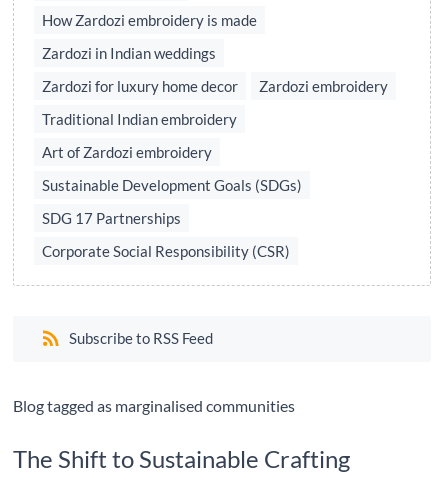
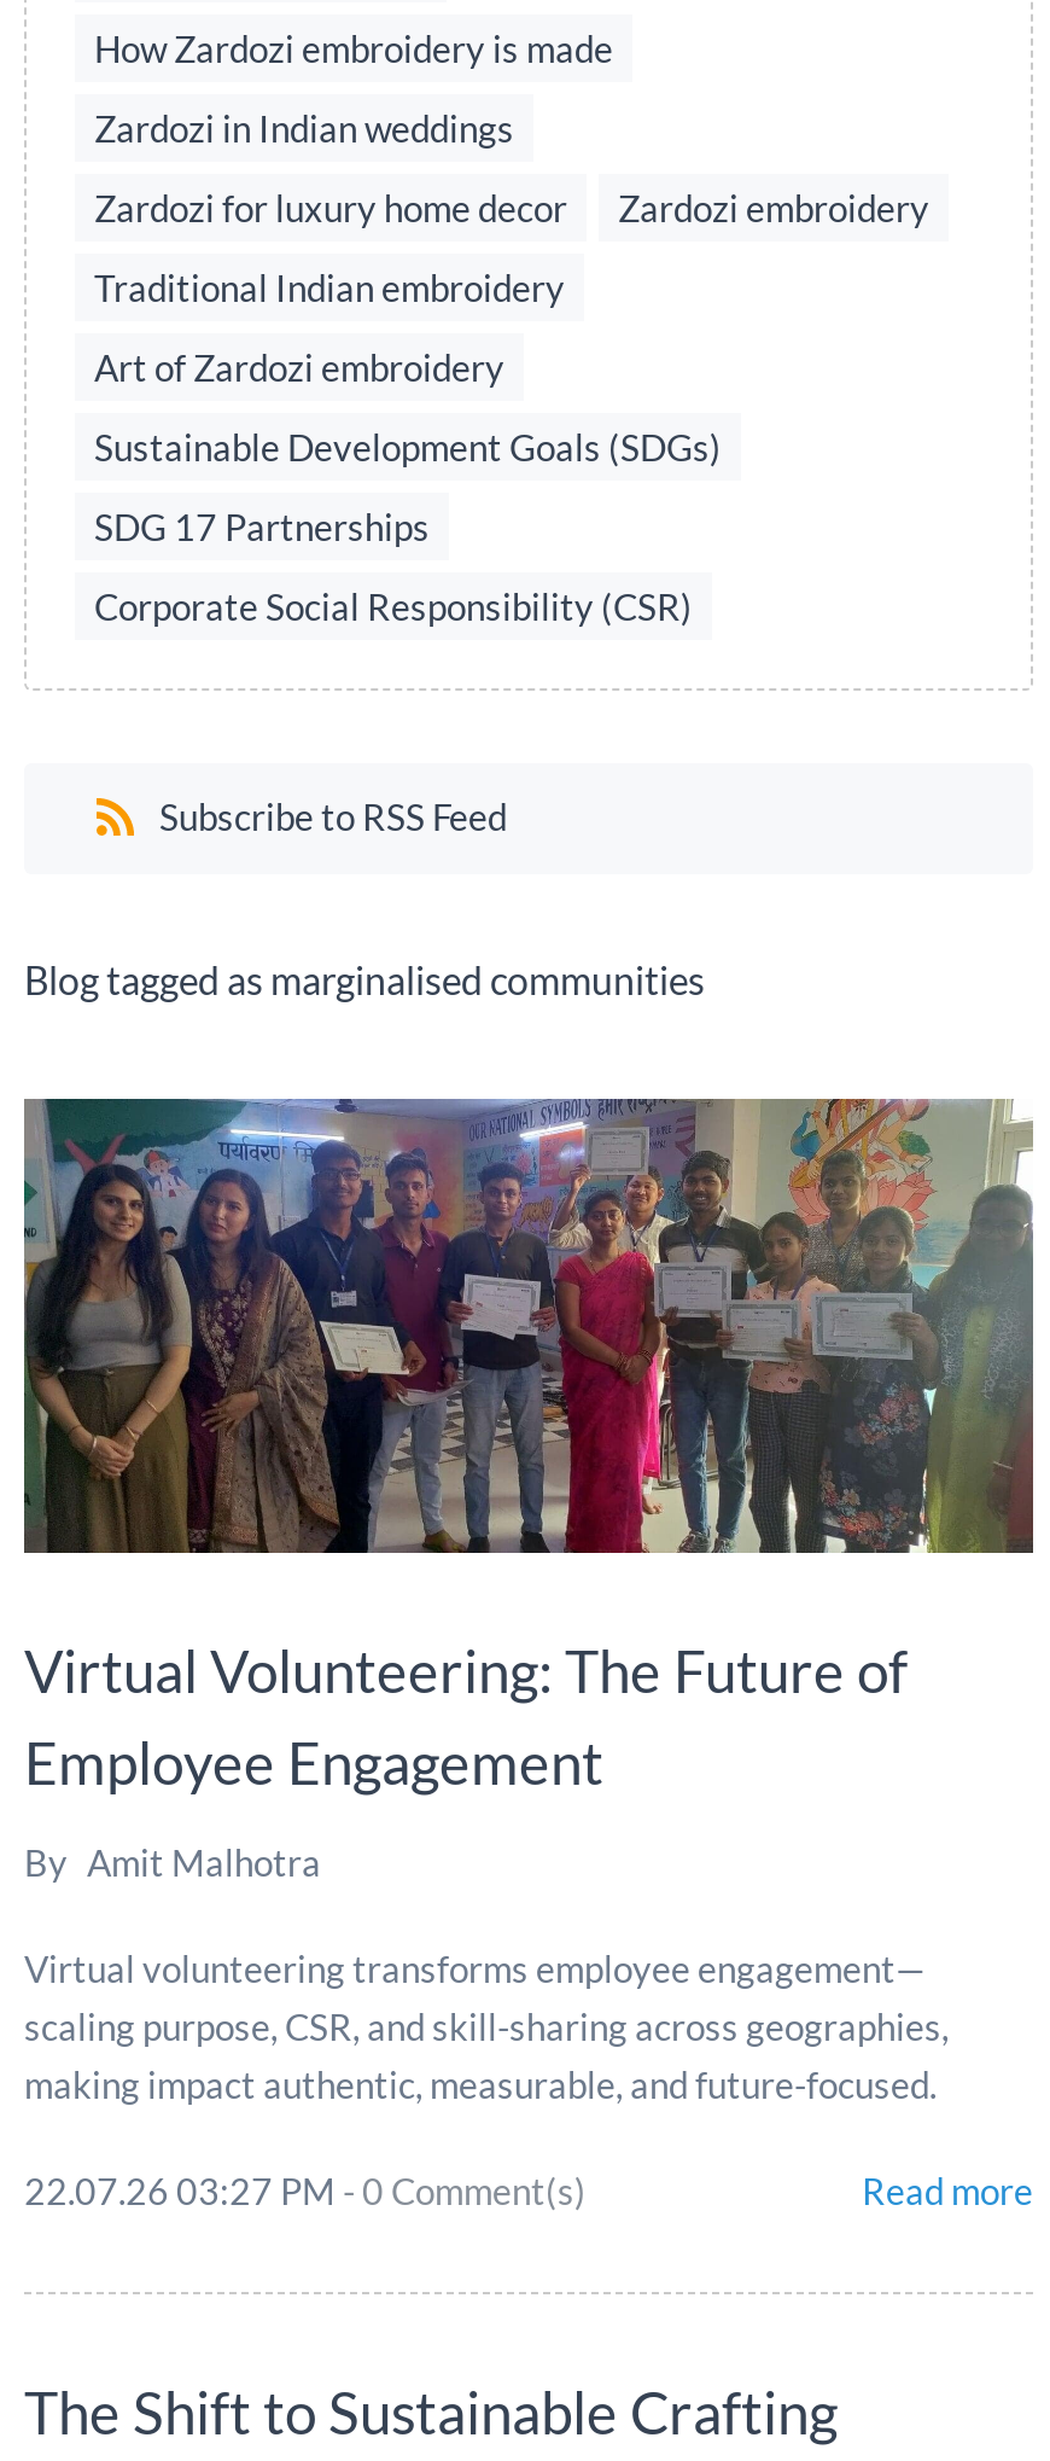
+ [image]
+ Virtual Volunteering: The Future of
+ Employee Engagement
+ By Amit Malhotra
+ Virtual volunteering transforms employee engagement—
+ scaling purpose, CSR, and skill-sharing across geographies,
+ making impact authentic, measurable, and future-focused.
+ 22.07.26 03:27 PM - 0 Comment(s)
+ Read more
